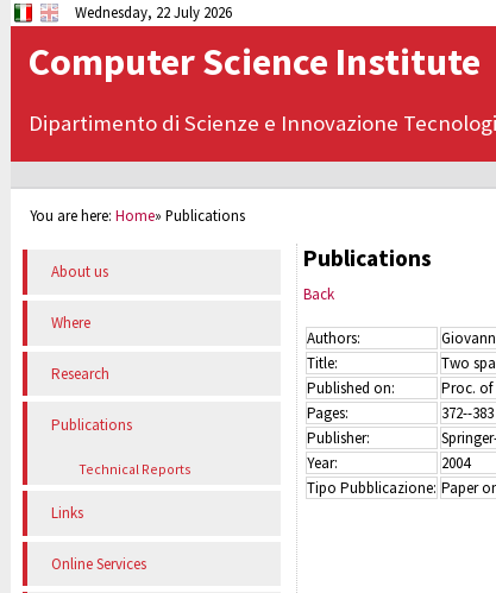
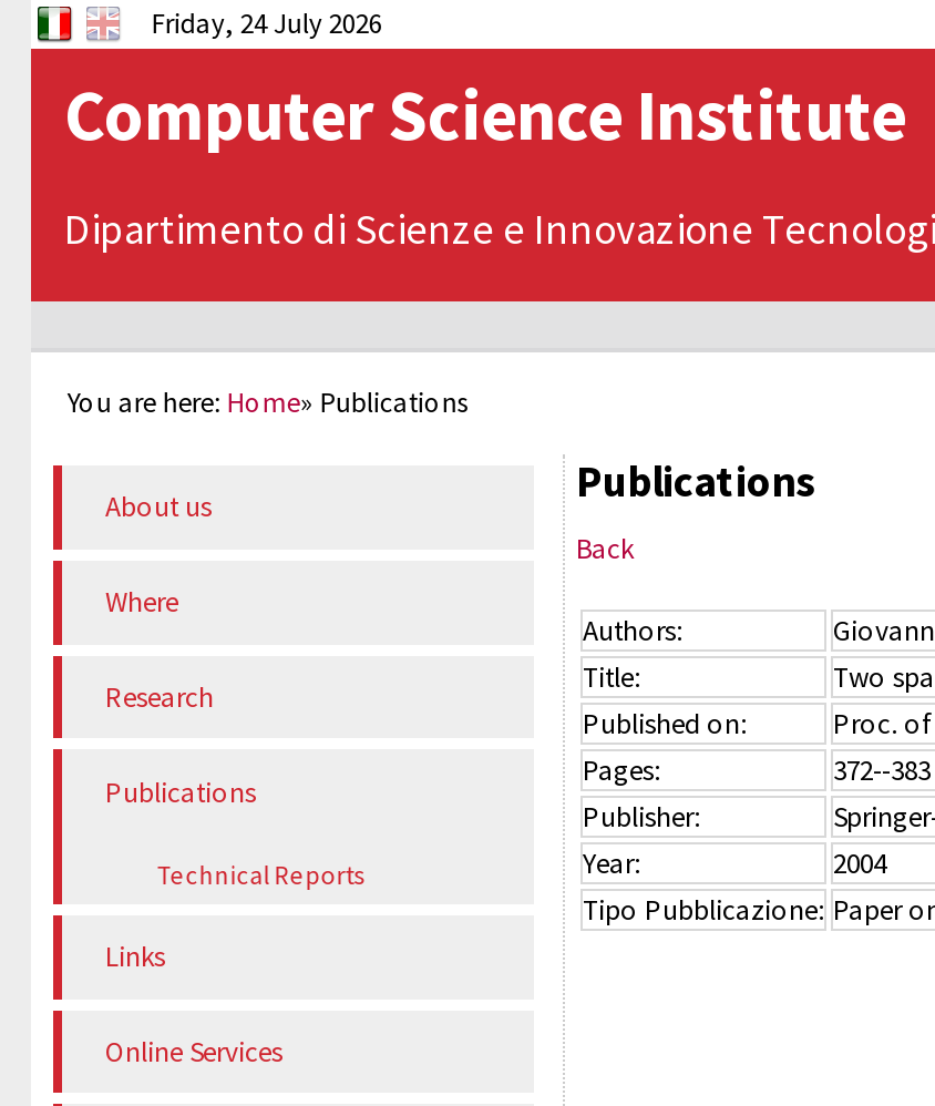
- Wednesday, 22 July 2026
+ Friday, 24 July 2026
